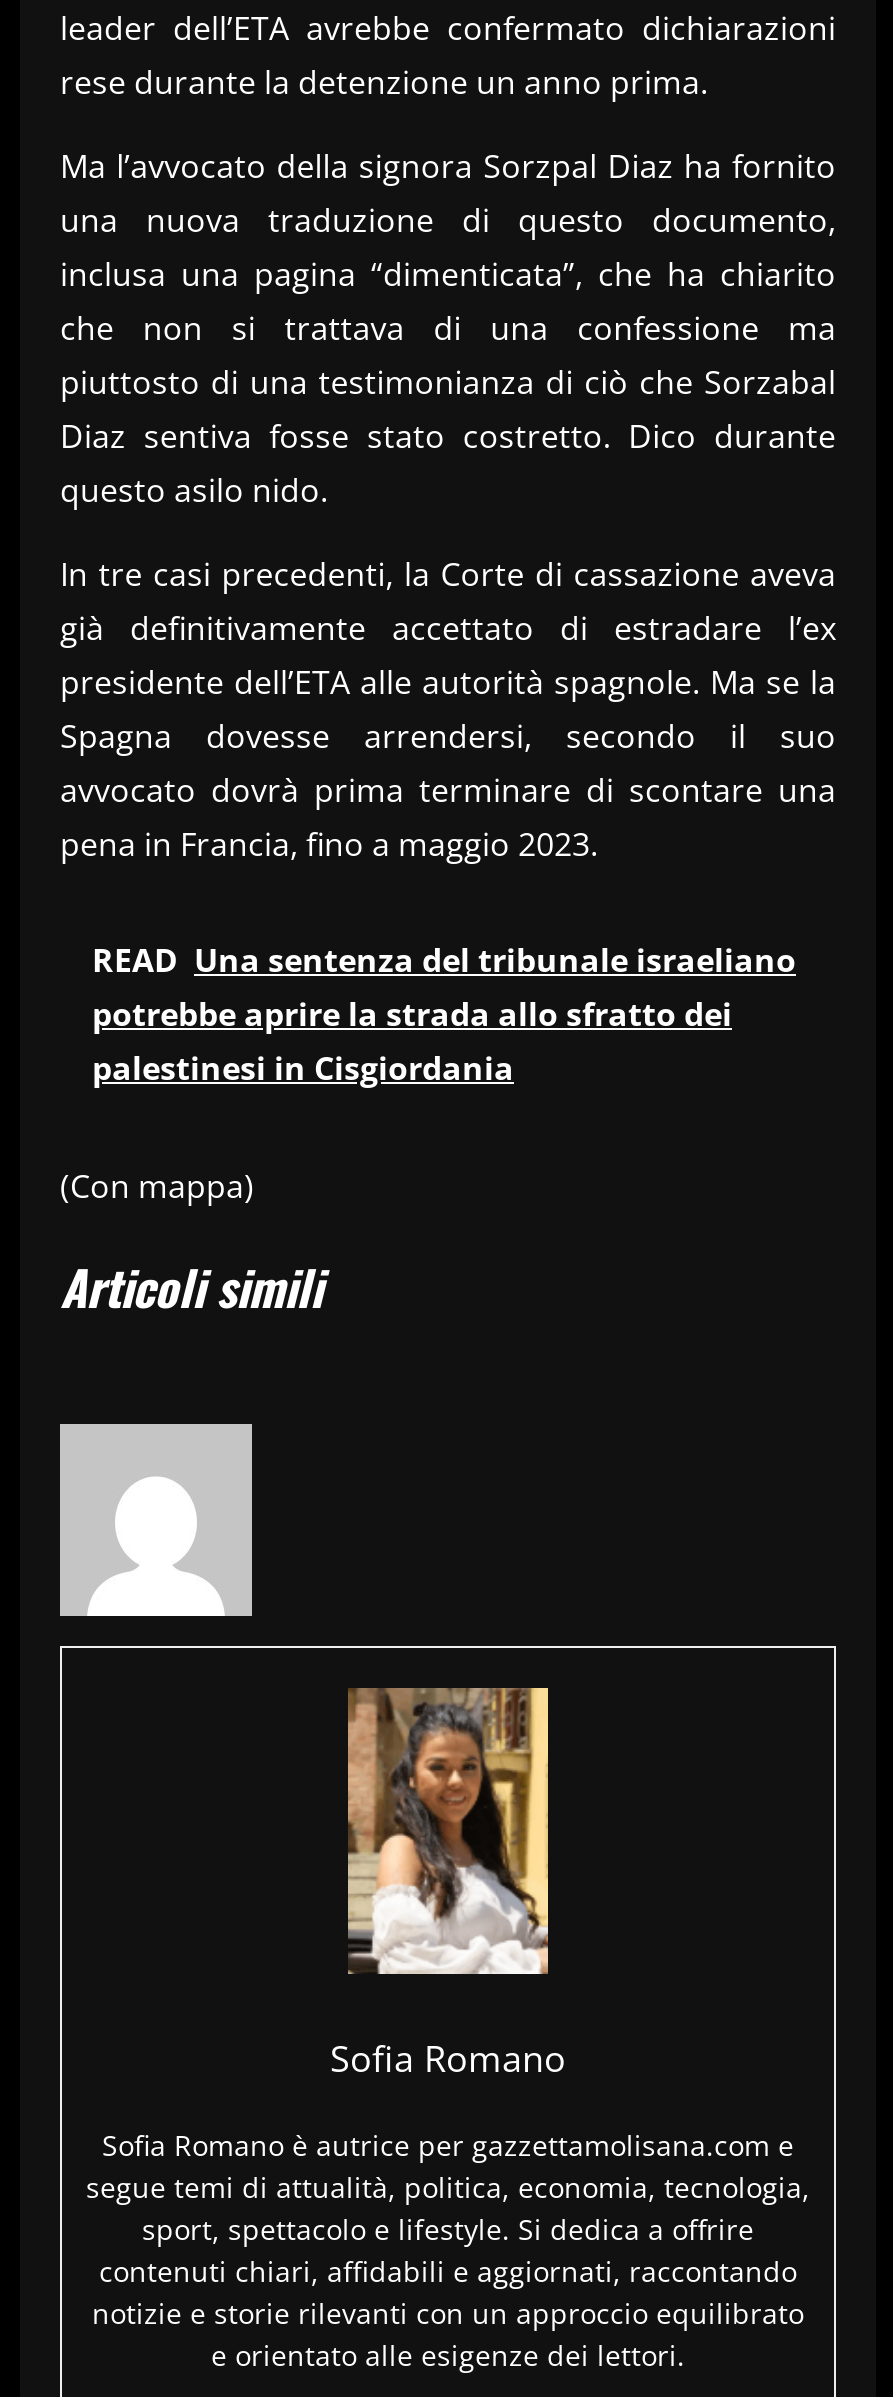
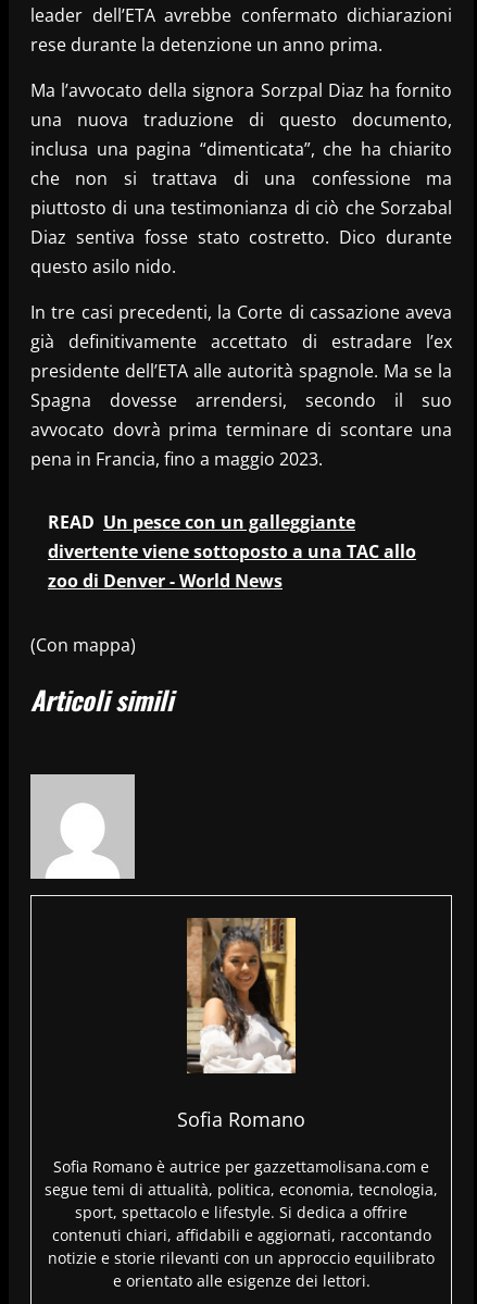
- READ Una sentenza del tribunale israeliano
- potrebbe aprire la strada allo sfratto dei
- palestinesi in Cisgiordania
+ READ Un pesce con un galleggiante
+ divertente viene sottoposto a una TAC allo
+ zoo di Denver - World News
